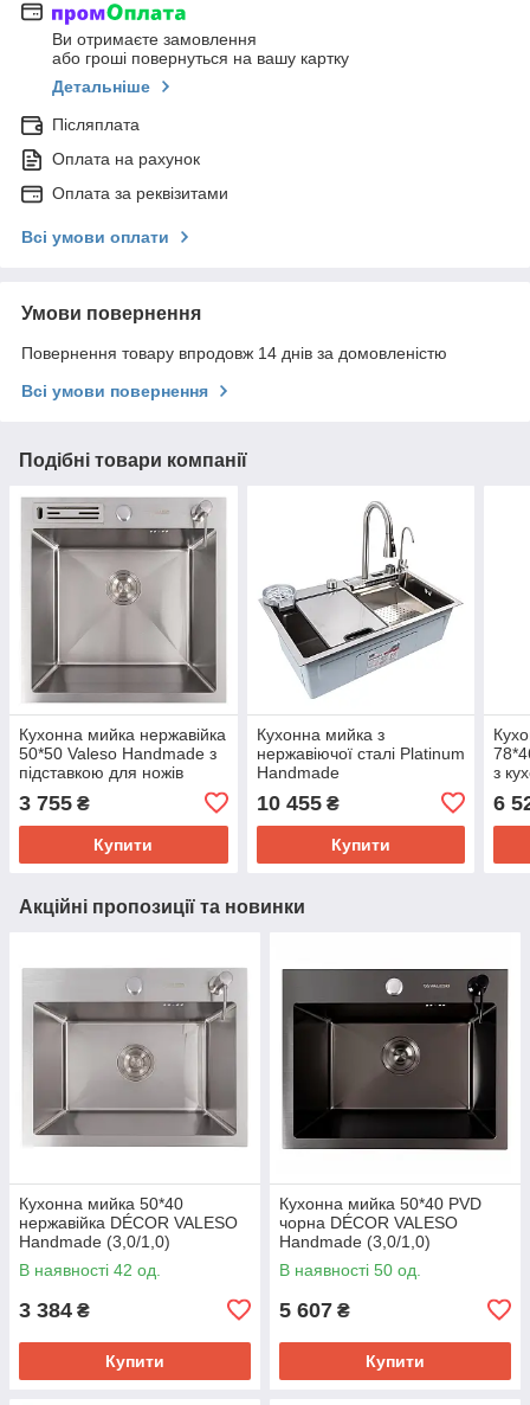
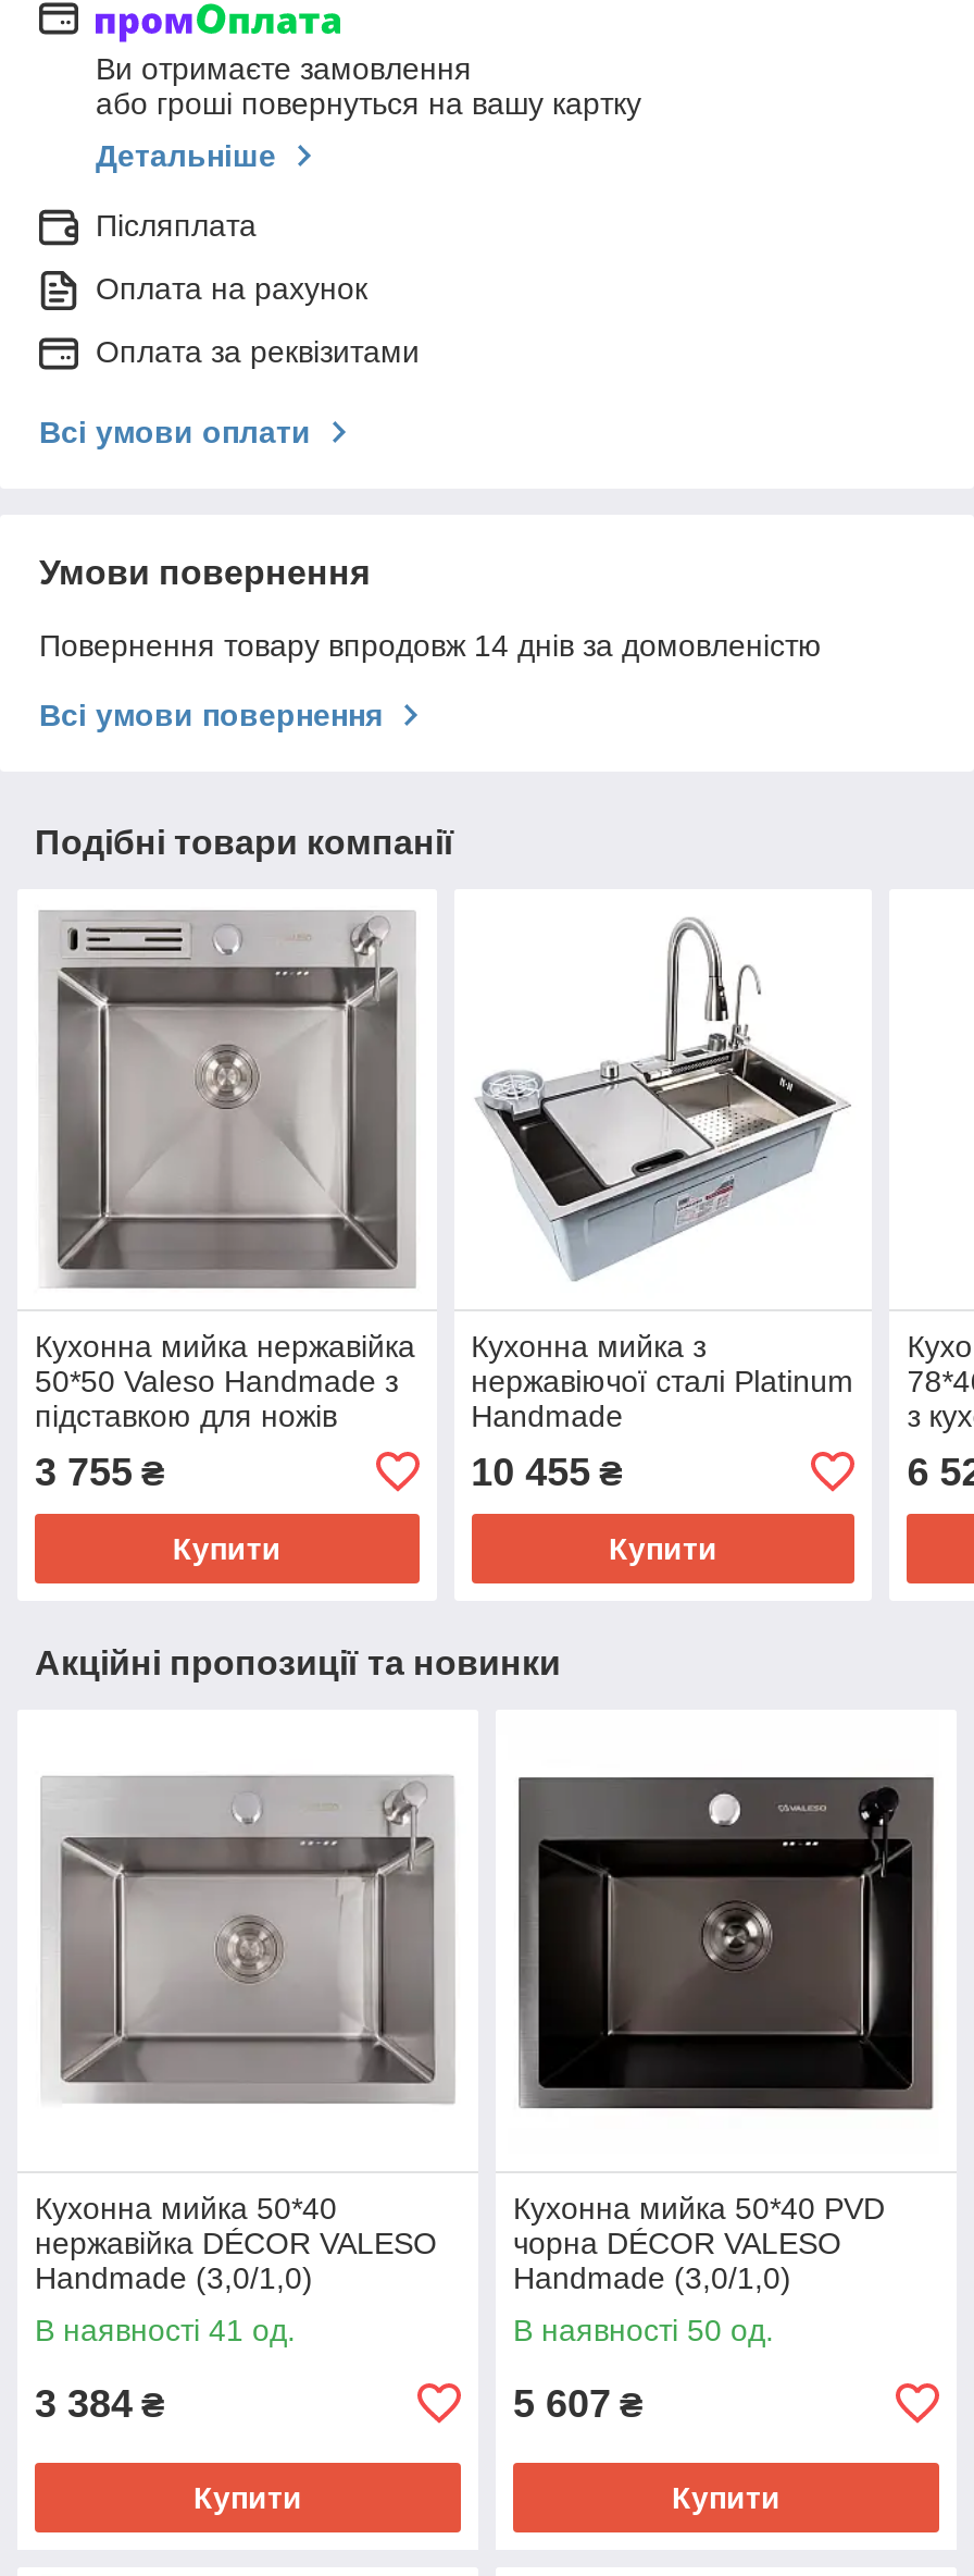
- В наявності 42 од.
+ В наявності 41 од.
